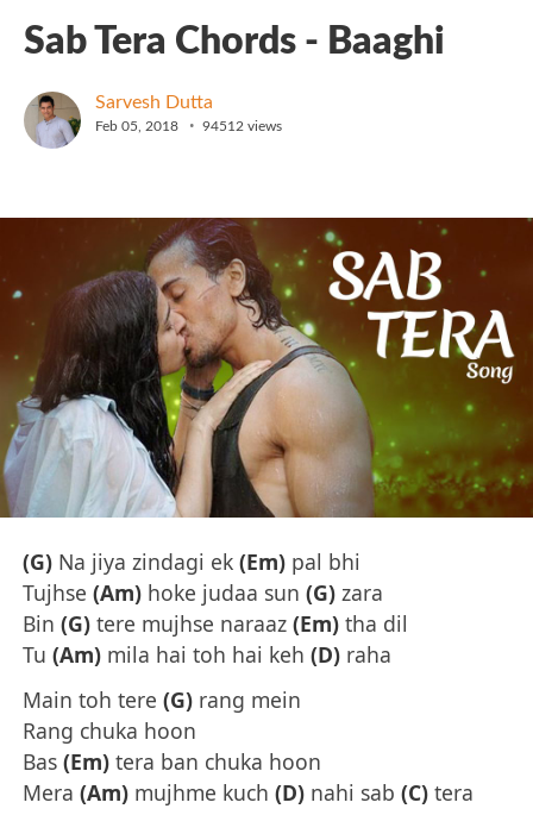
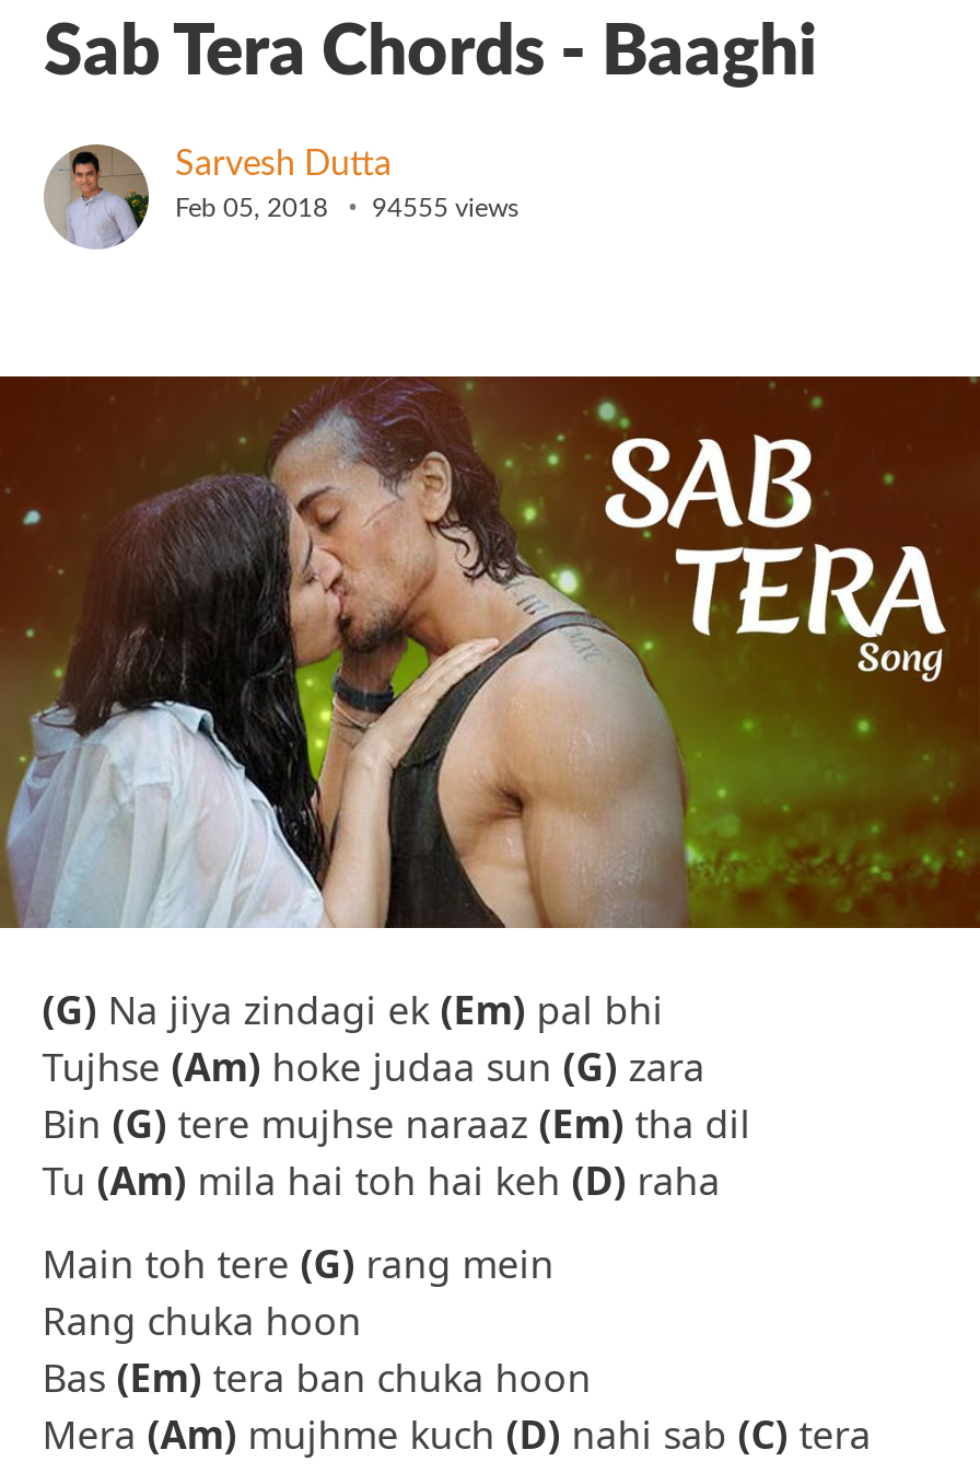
- Feb 05, 2018 • 94512 views
+ Feb 05, 2018 • 94555 views
